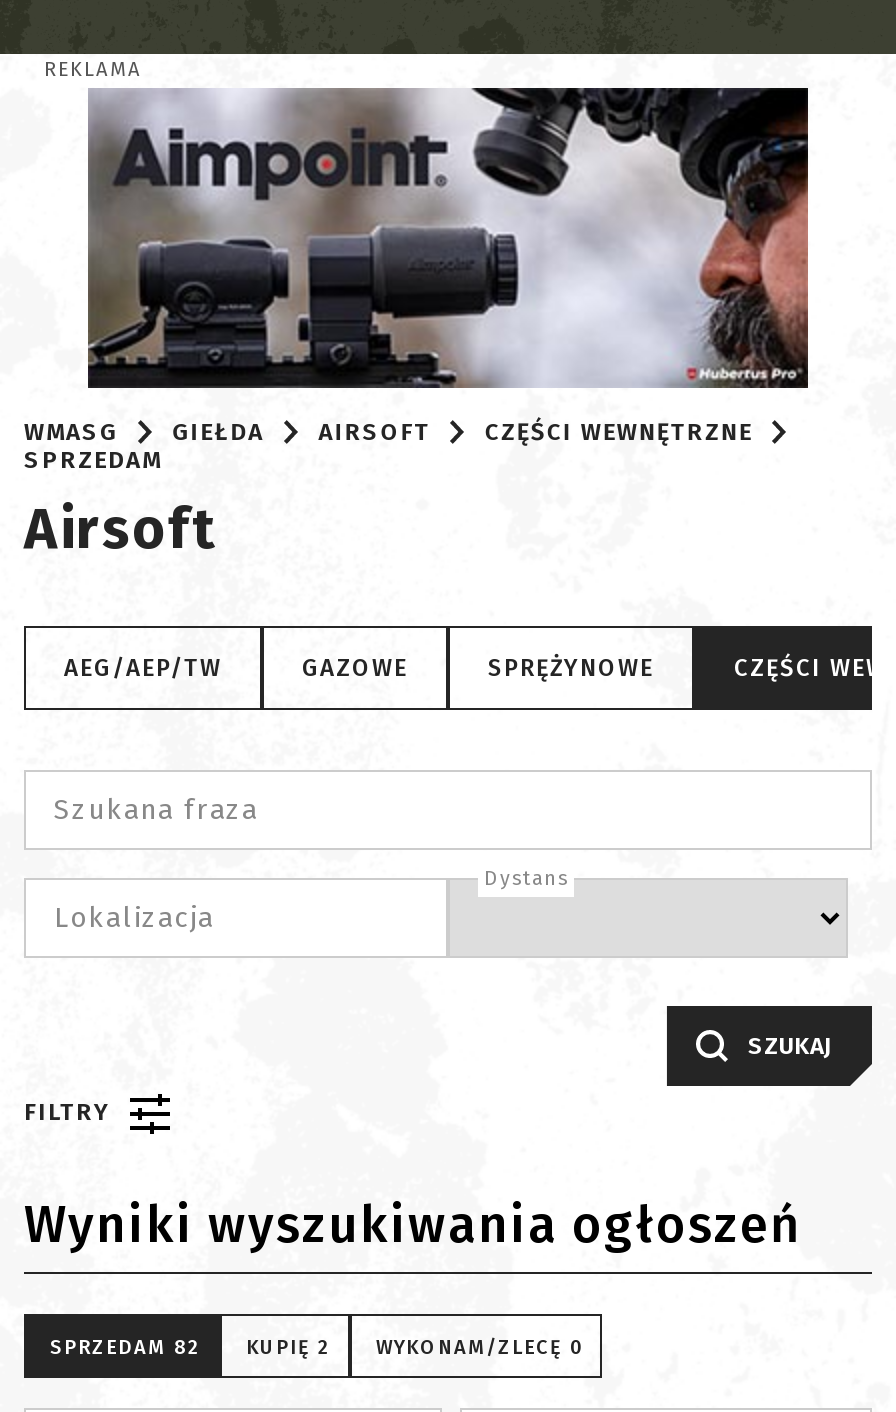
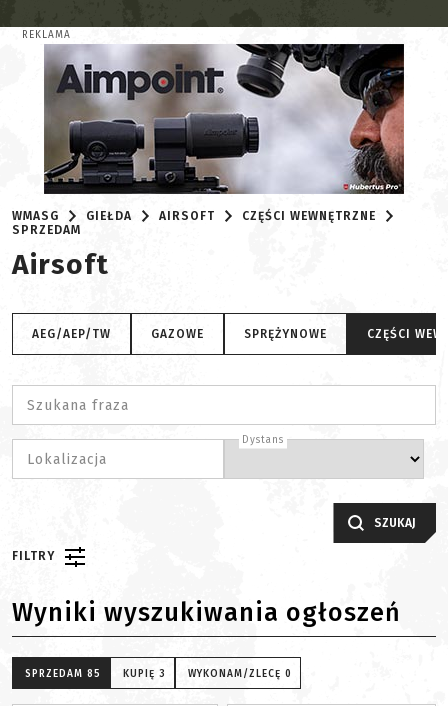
- SPRZEDAM 82
+ SPRZEDAM 85

- KUPIĘ 2
+ KUPIĘ 3
